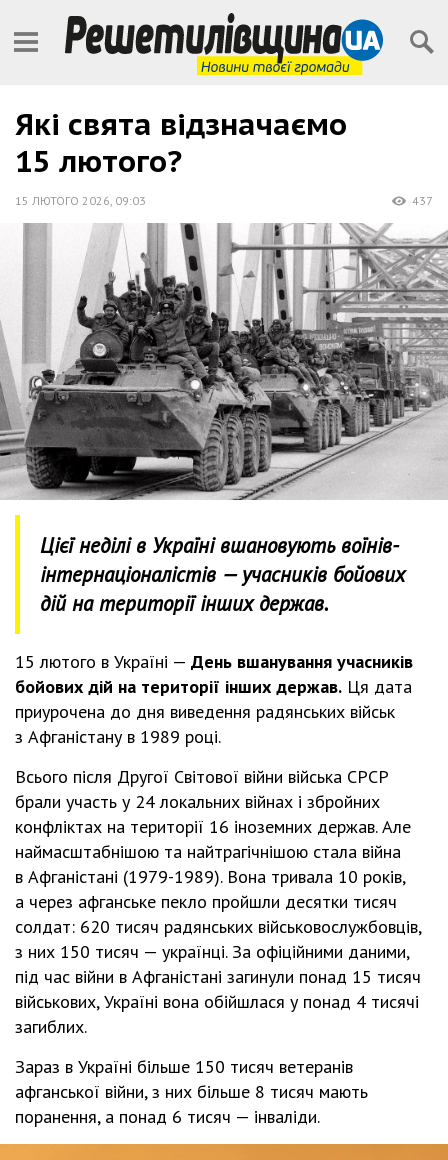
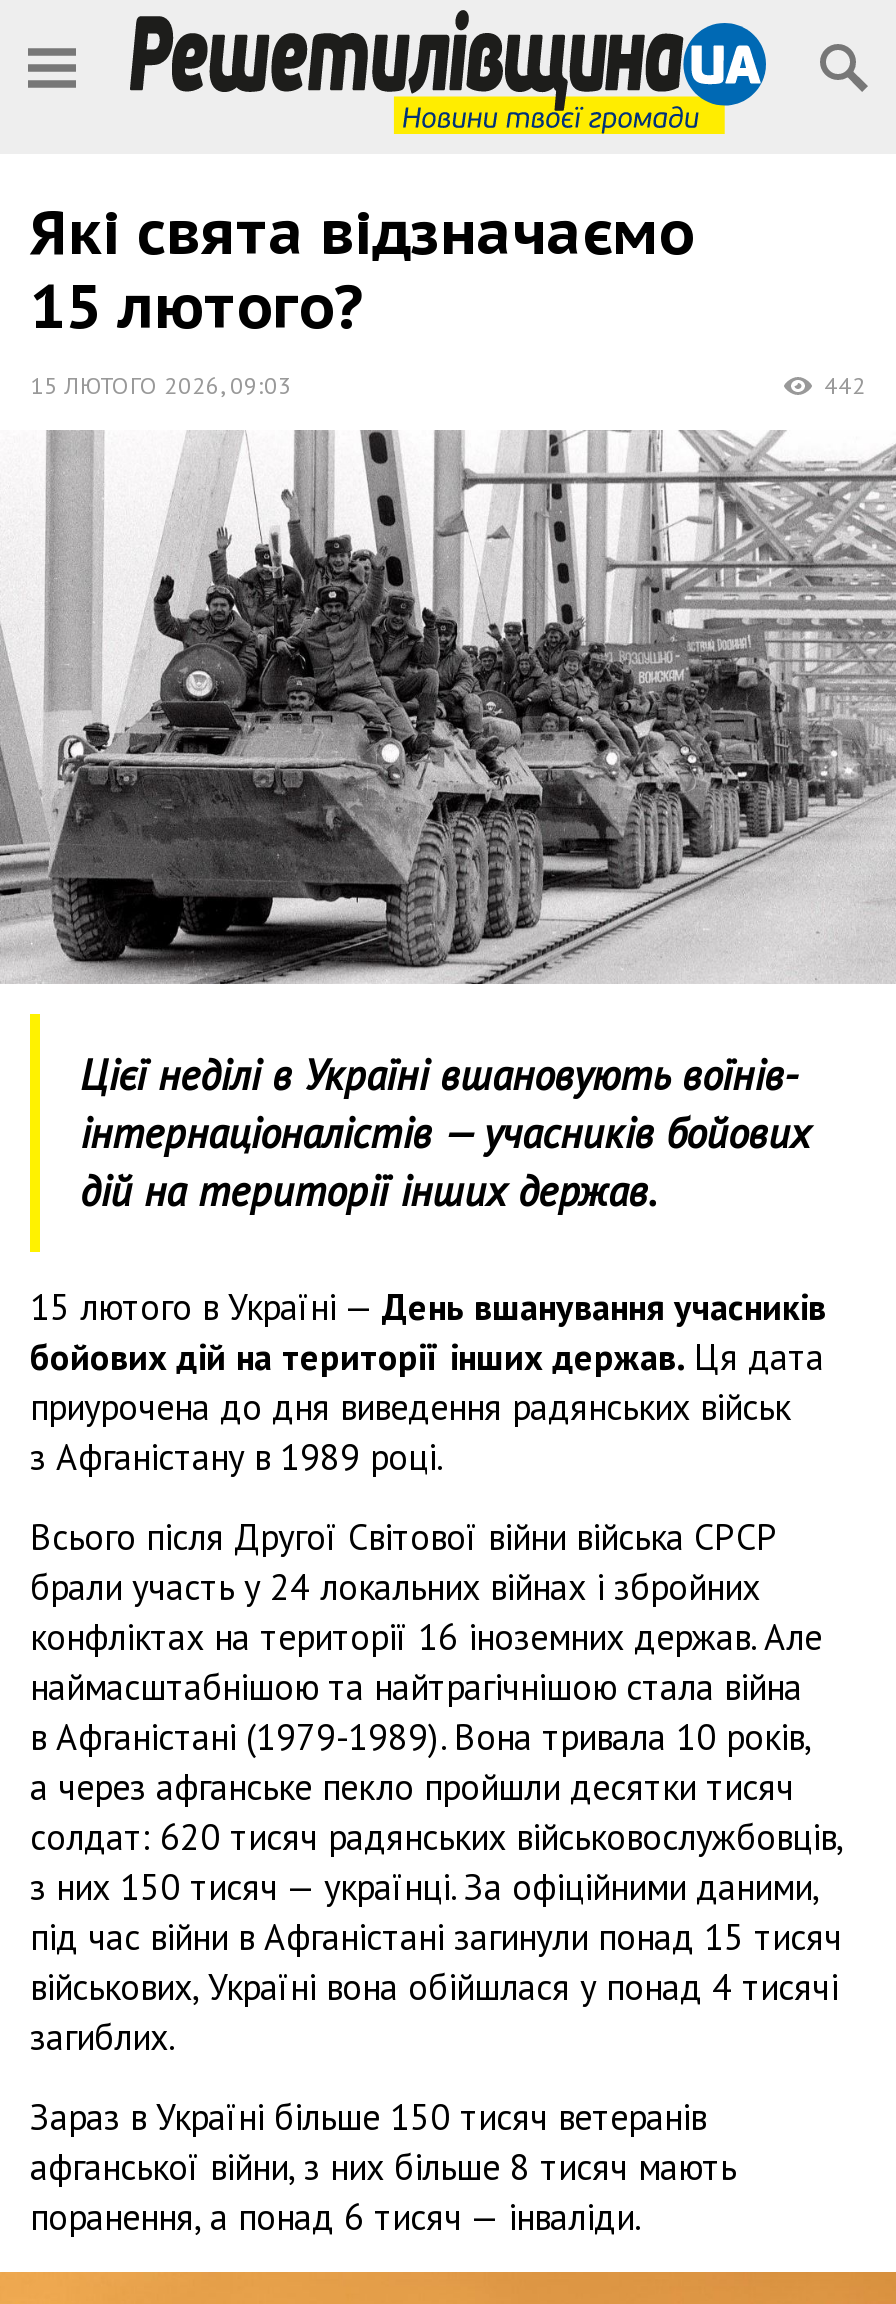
- 437
+ 442
